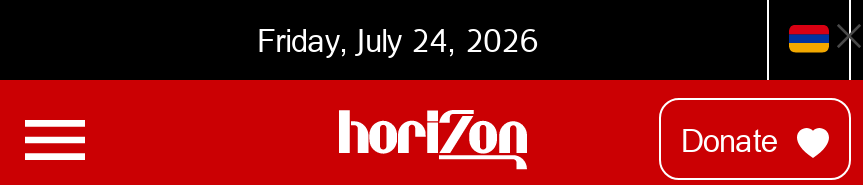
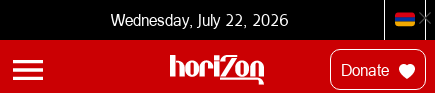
- Friday, July 24, 2026
+ Wednesday, July 22, 2026
